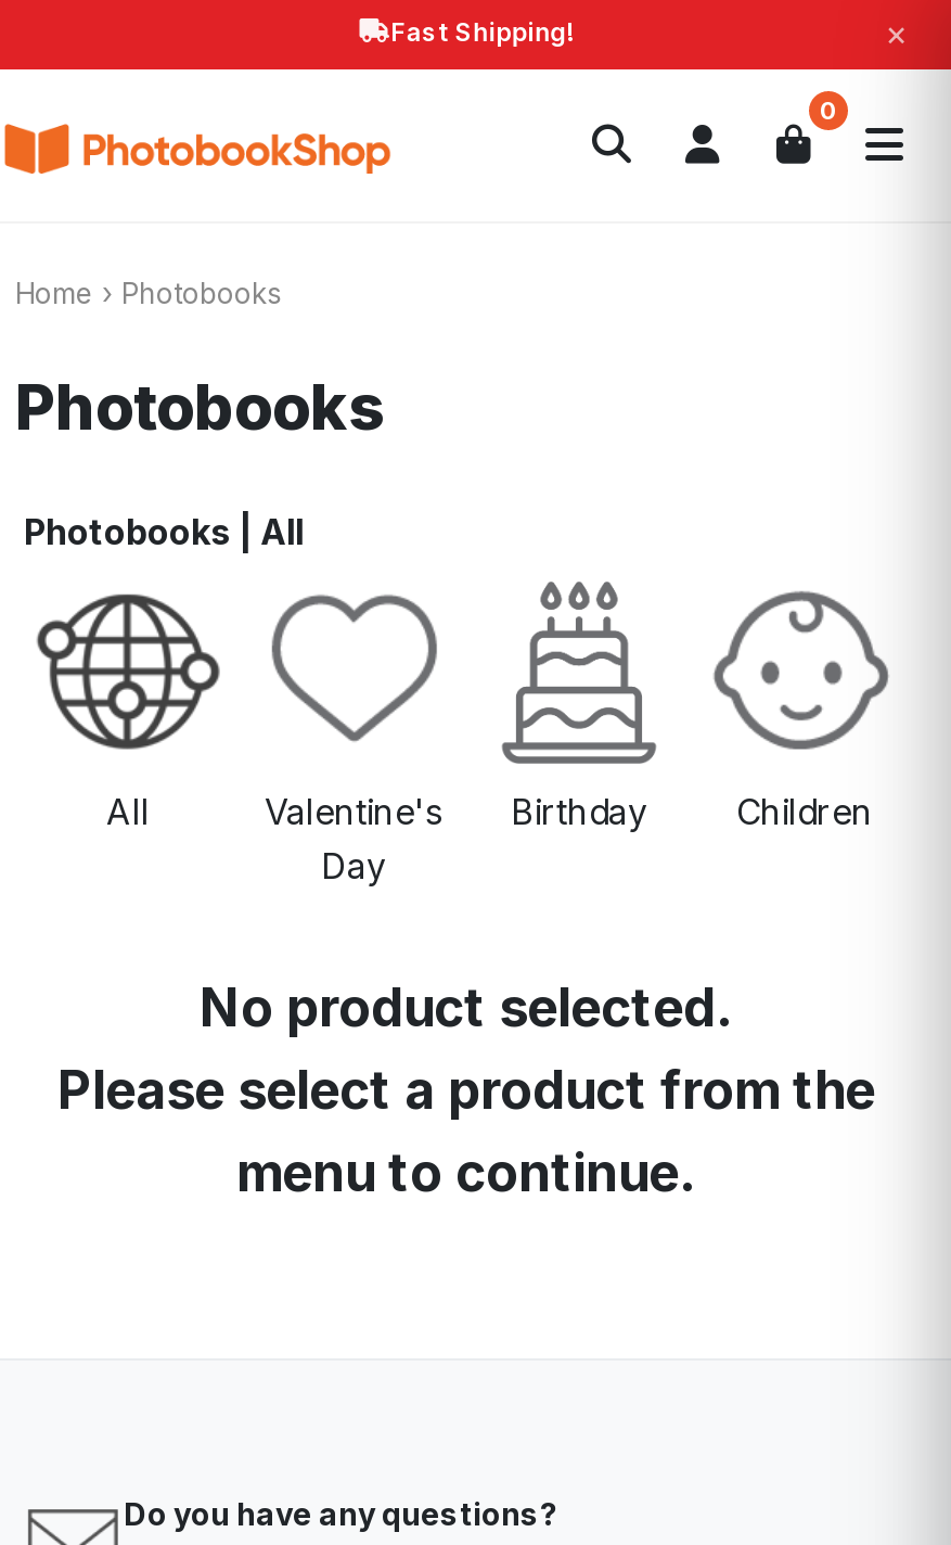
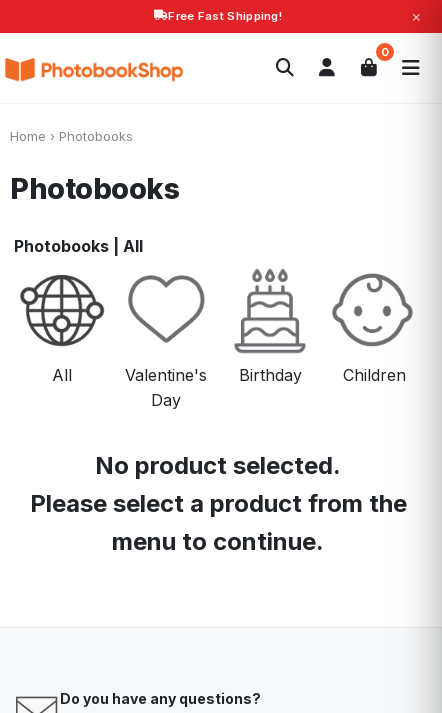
- Fast Shipping!
+ Free Fast Shipping!
